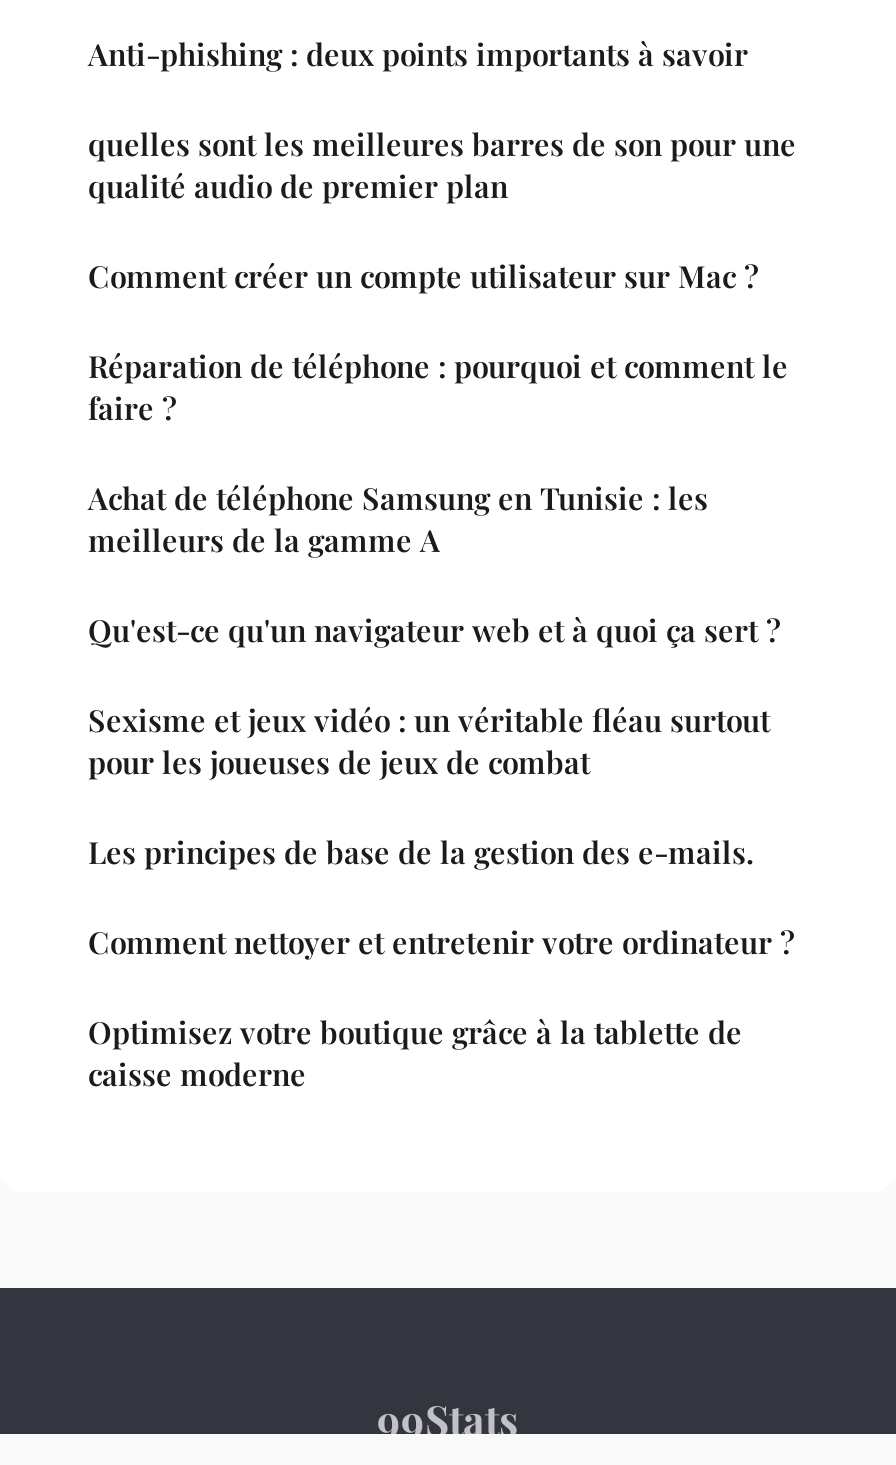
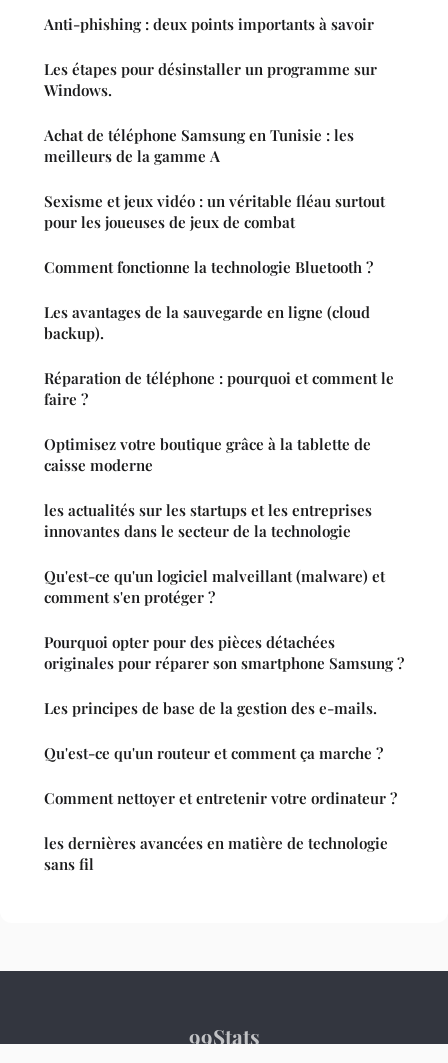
- quelles sont les meilleures barres de son pour une
- qualité audio de premier plan
- Comment créer un compte utilisateur sur Mac ?
+ Les étapes pour désinstaller un programme sur
+ Windows.

moved down: Réparation de téléphone : pourquoi et comment le | faire ?

moved up: Achat de téléphone Samsung en Tunisie : les | meilleurs de la gamme A

- Qu'est-ce qu'un navigateur web et à quoi ça sert ?

moved up: Sexisme et jeux vidéo : un véritable fléau surtout | pour les joueuses de jeux de combat

+ Comment fonctionne la technologie Bluetooth ?
+ Les avantages de la sauvegarde en ligne (cloud
+ backup).

moved down: Les principes de base de la gestion des e-mails.

moved down: Comment nettoyer et entretenir votre ordinateur ?

moved up: Optimisez votre boutique grâce à la tablette de | caisse moderne

+ les actualités sur les startups et les entreprises
+ innovantes dans le secteur de la technologie
+ Qu'est-ce qu'un logiciel malveillant (malware) et
+ comment s'en protéger ?
+ Pourquoi opter pour des pièces détachées
+ originales pour réparer son smartphone Samsung ?
+ Qu'est-ce qu'un routeur et comment ça marche ?
+ les dernières avancées en matière de technologie
+ sans fil
